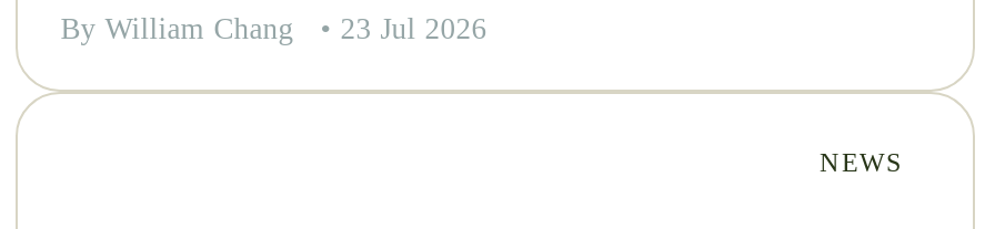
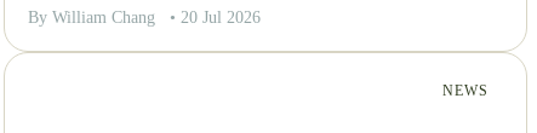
- By William Chang • 23 Jul 2026
+ By William Chang • 20 Jul 2026
